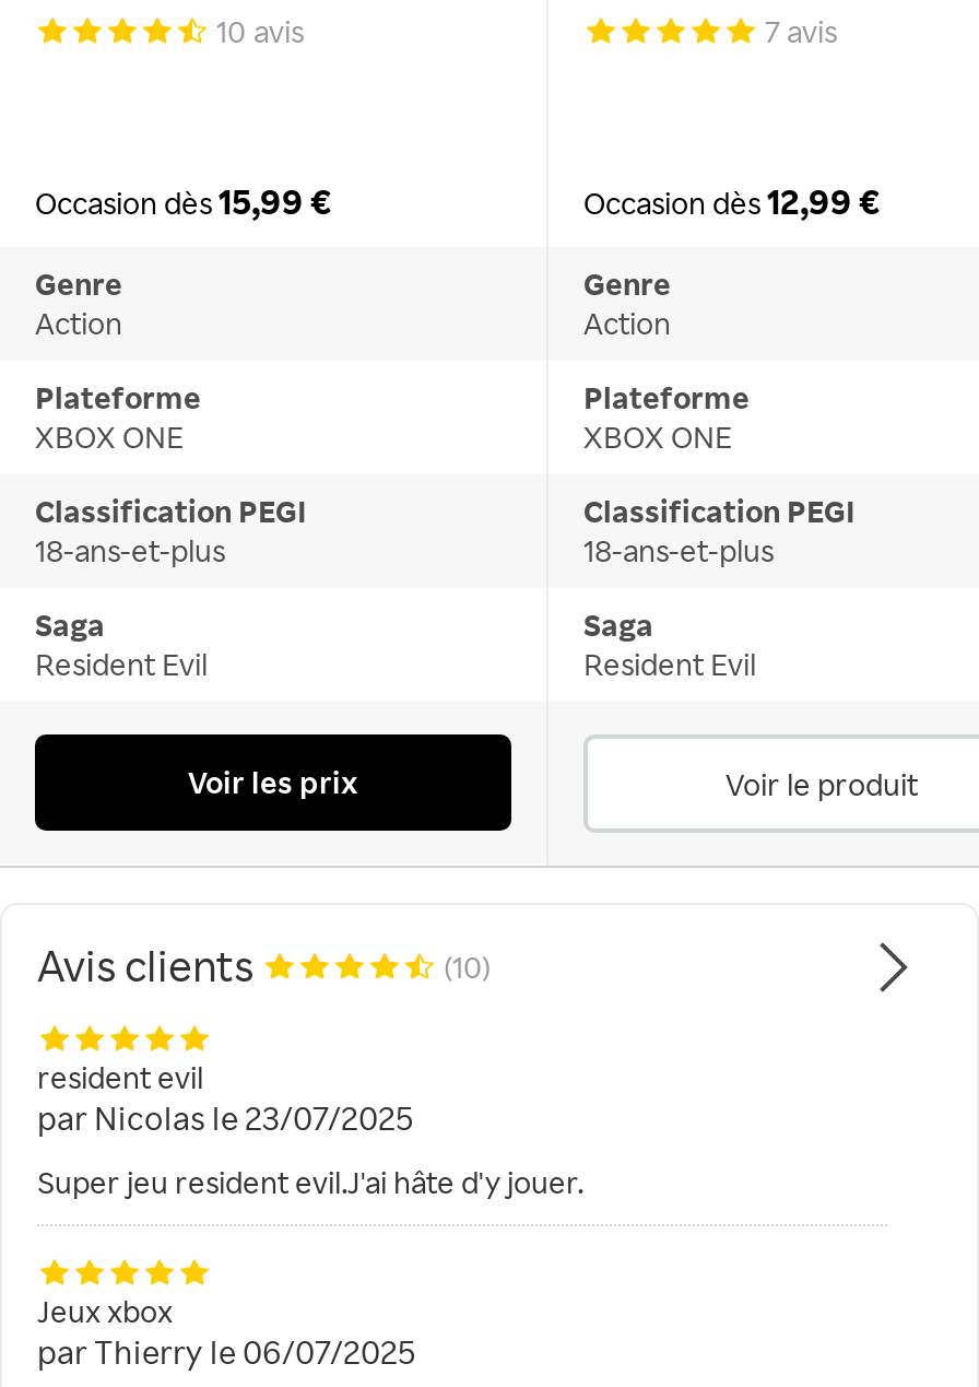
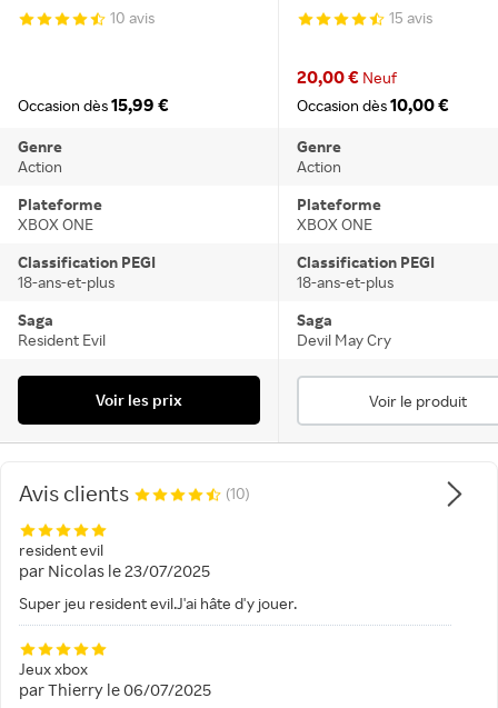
- 7 avis
+ 15 avis

- Occasion dès 12,99 €
+ 20,00 € Neuf
+ Occasion dès 10,00 €

- Resident Evil
+ Devil May Cry
